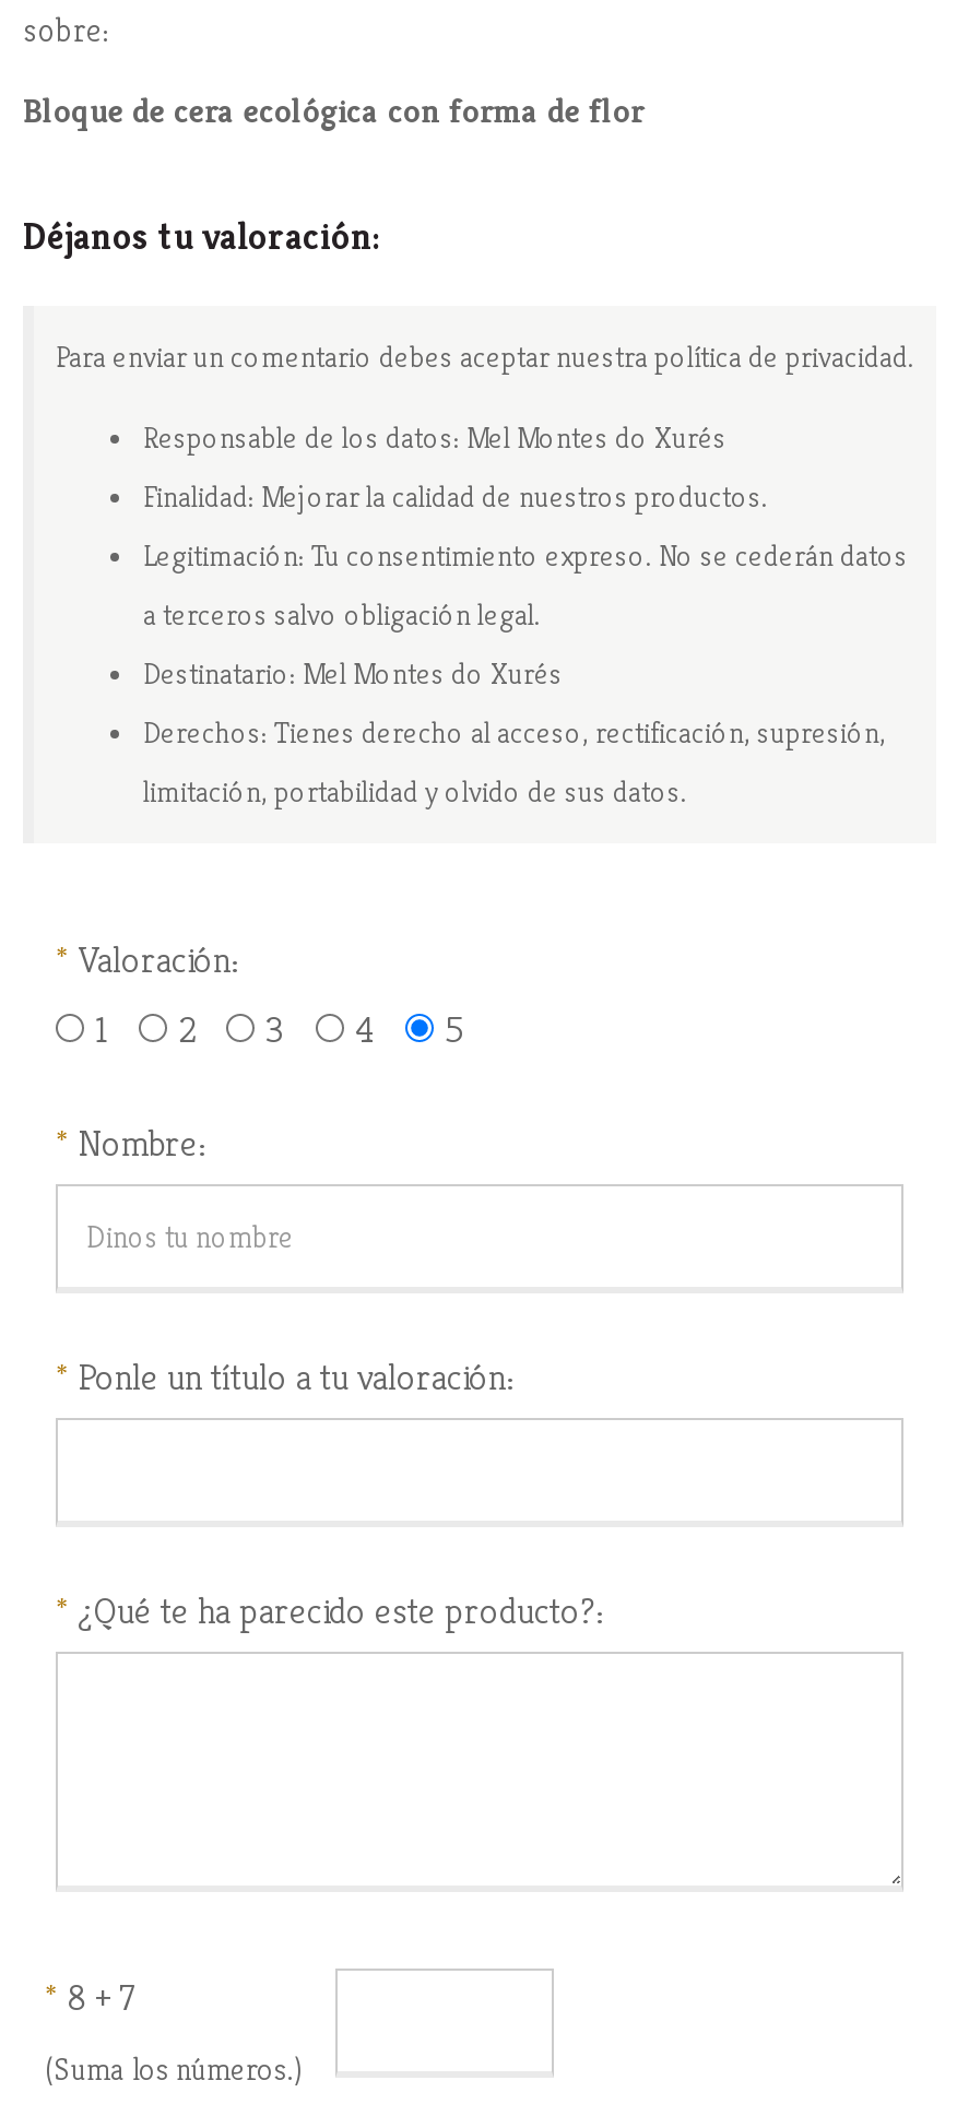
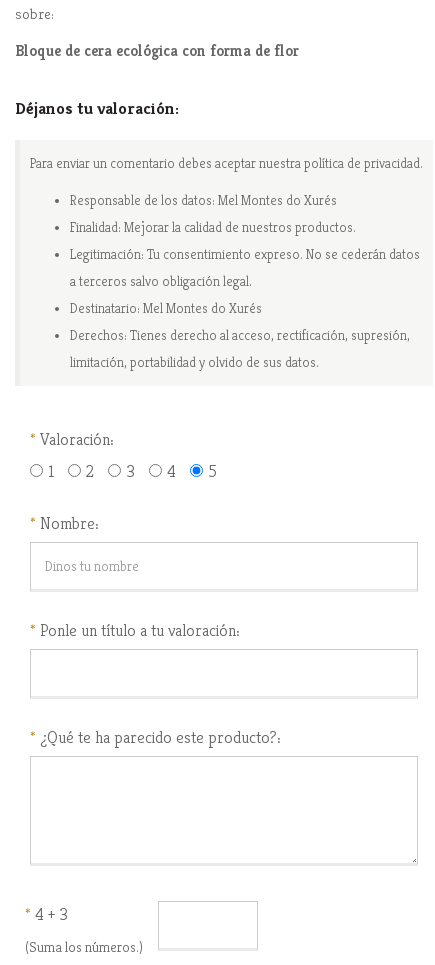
- * 8 + 7
+ * 4 + 3
